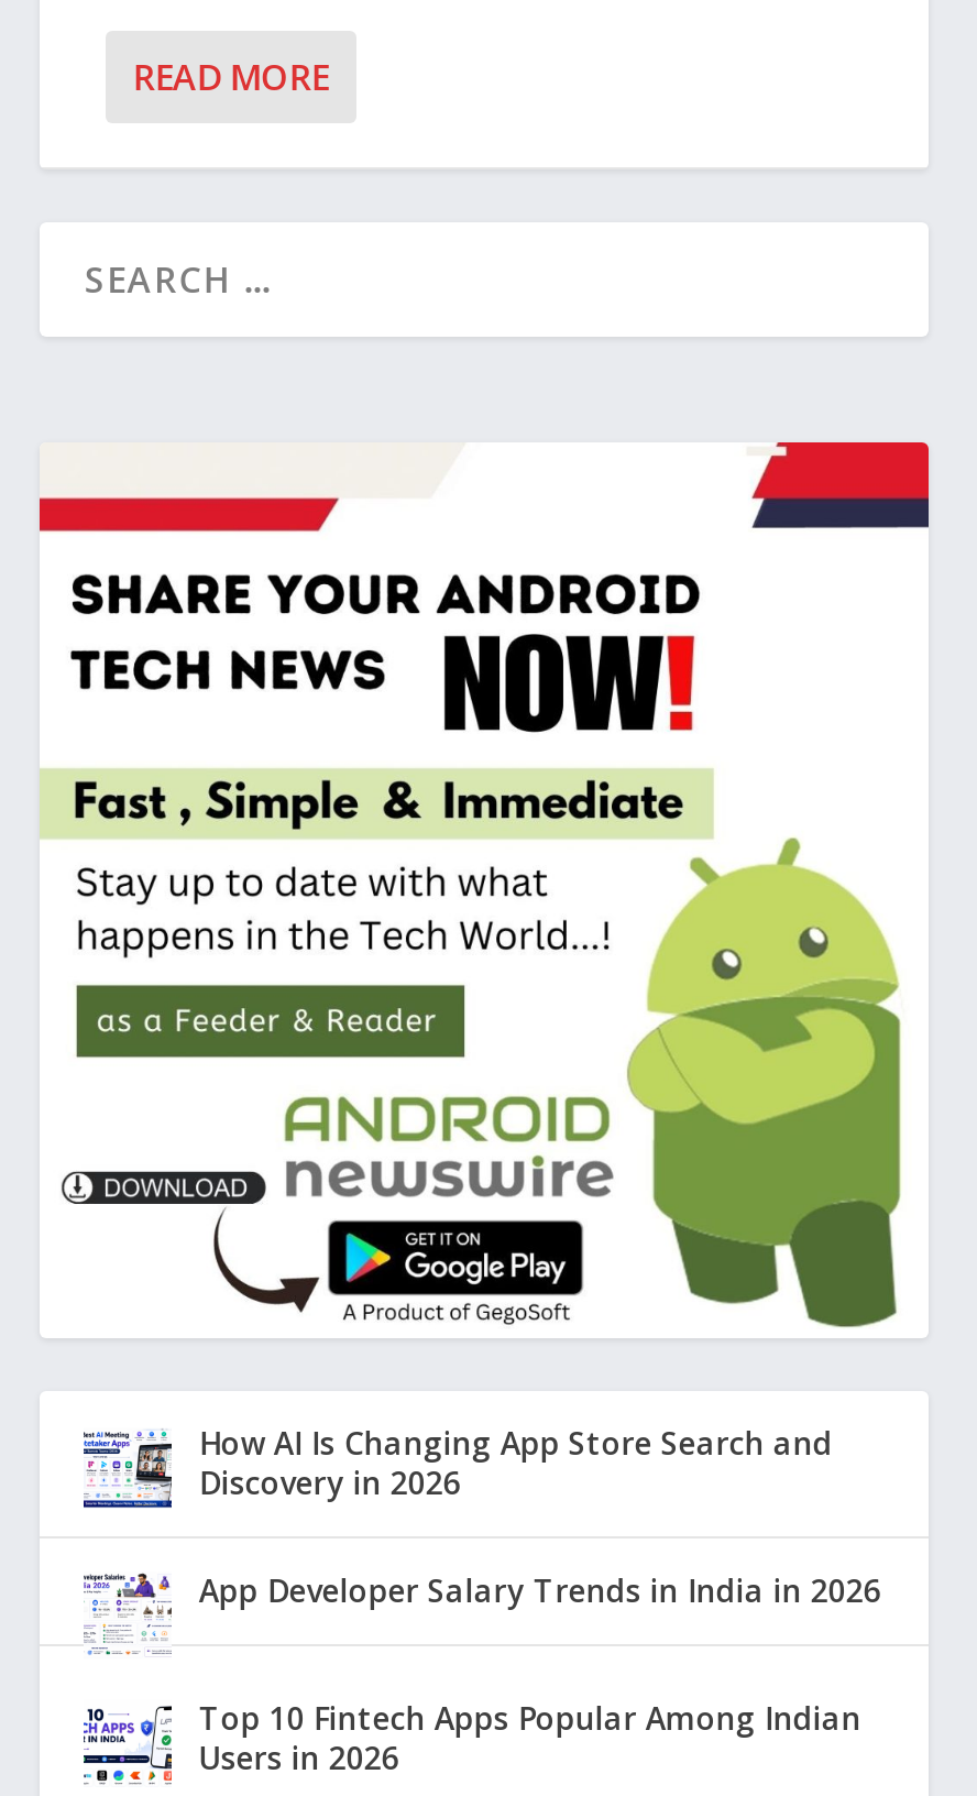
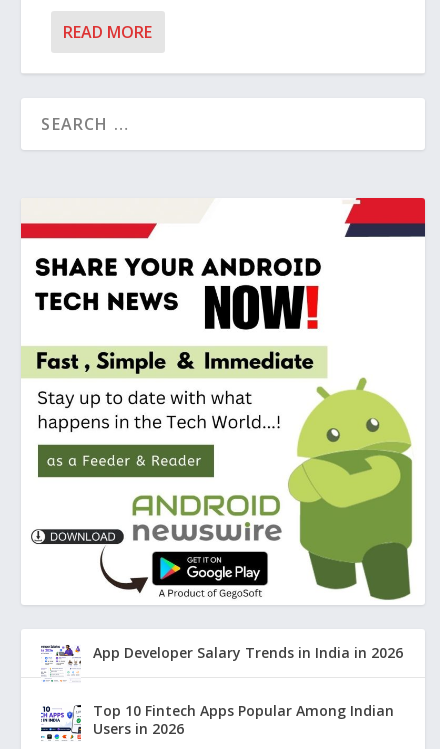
- [image]
- How AI Is Changing App Store Search and
- Discovery in 2026
